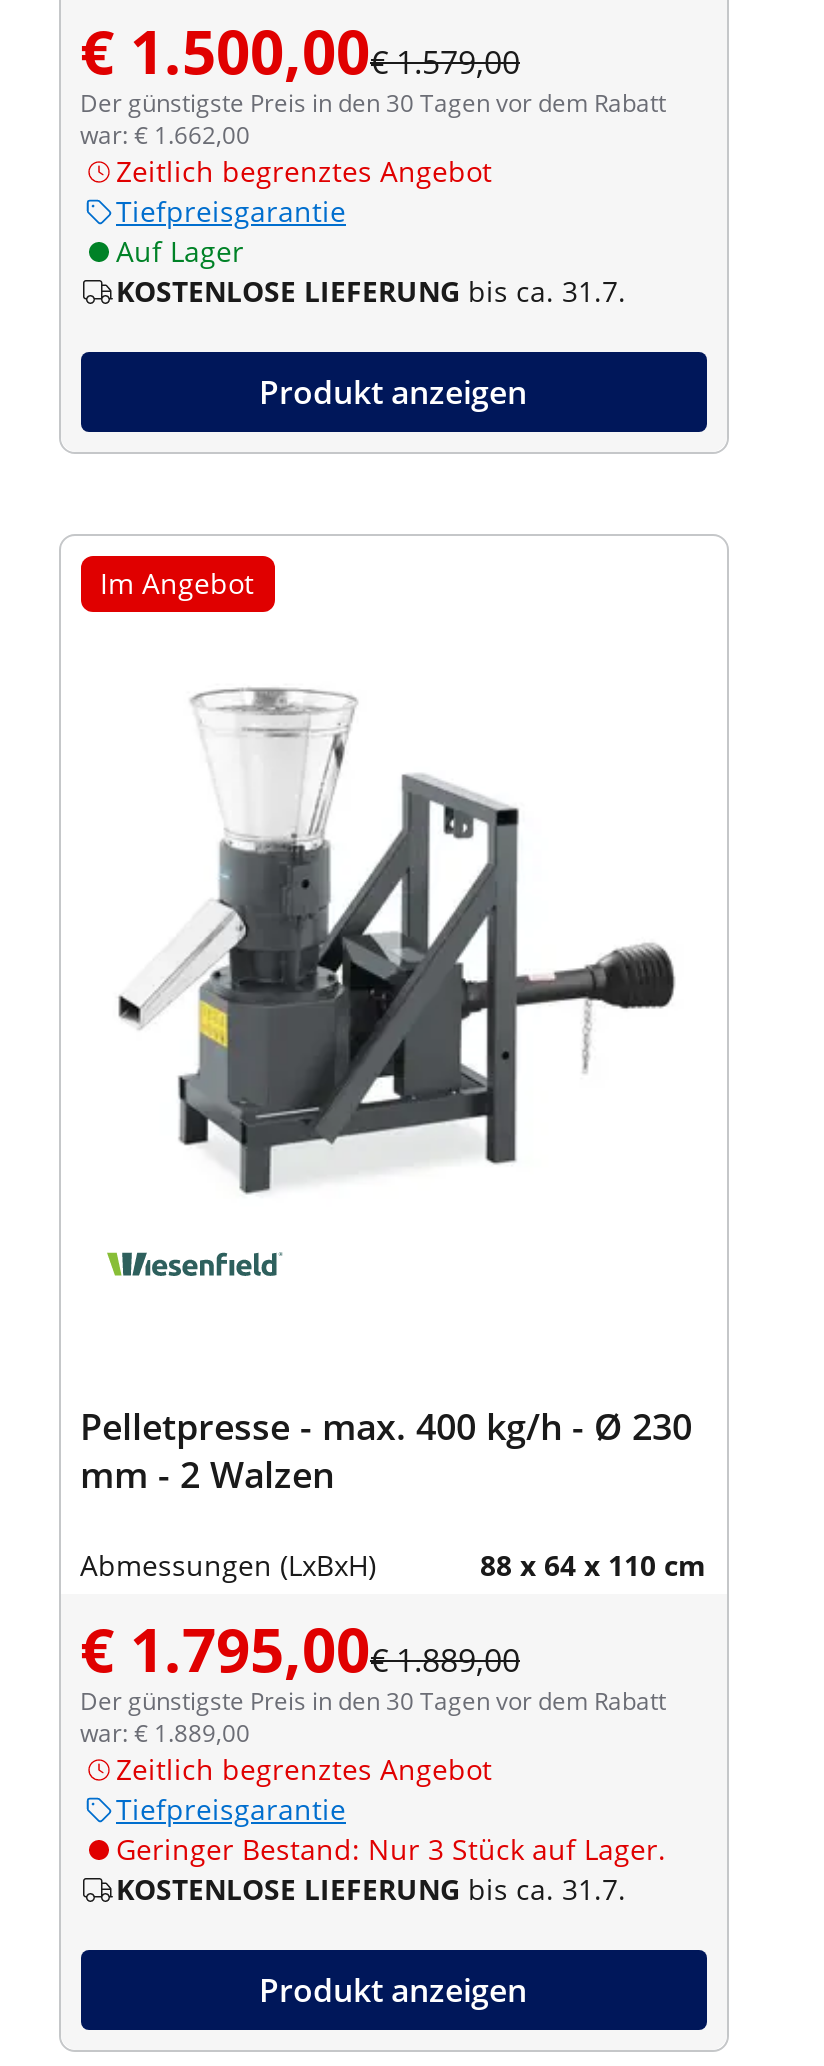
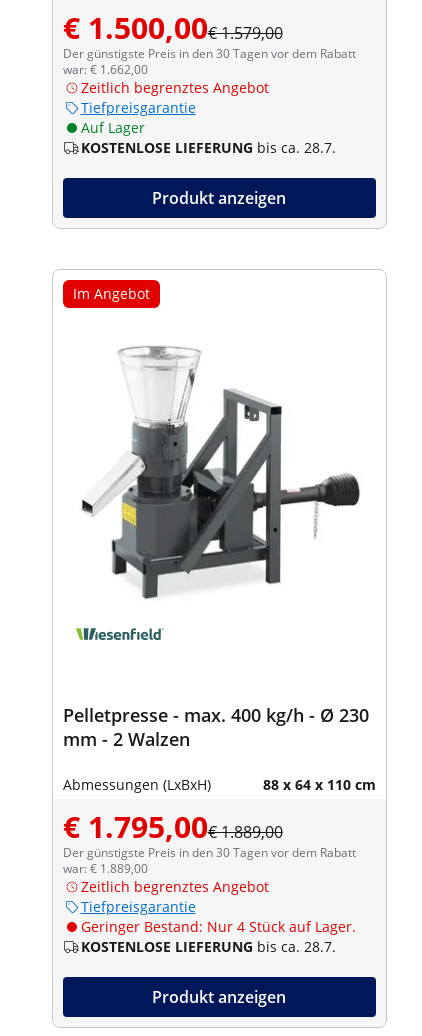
- KOSTENLOSE LIEFERUNG bis ca. 31.7.
+ KOSTENLOSE LIEFERUNG bis ca. 28.7.

- Geringer Bestand: Nur 3 Stück auf Lager.
+ Geringer Bestand: Nur 4 Stück auf Lager.

- KOSTENLOSE LIEFERUNG bis ca. 31.7.
+ KOSTENLOSE LIEFERUNG bis ca. 28.7.
